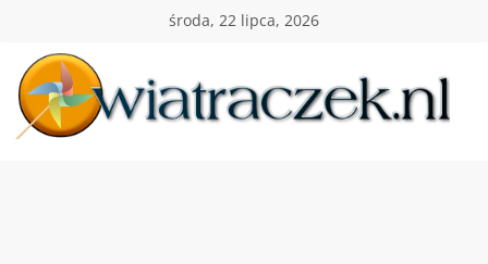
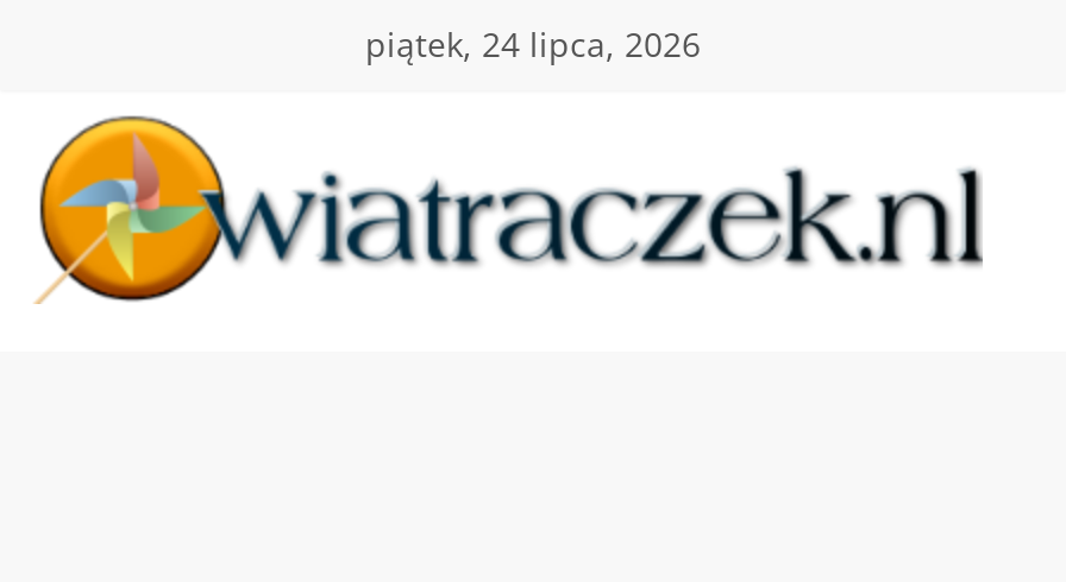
- środa, 22 lipca, 2026
+ piątek, 24 lipca, 2026
